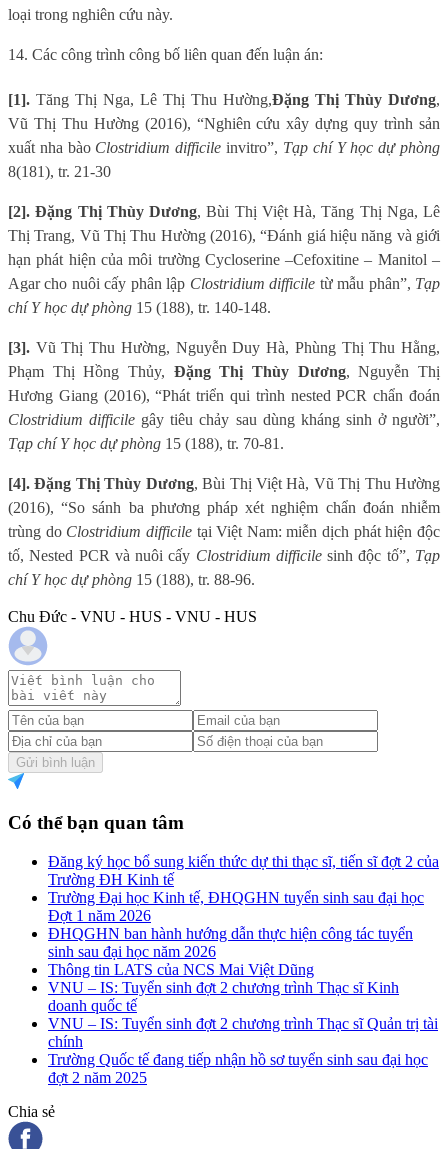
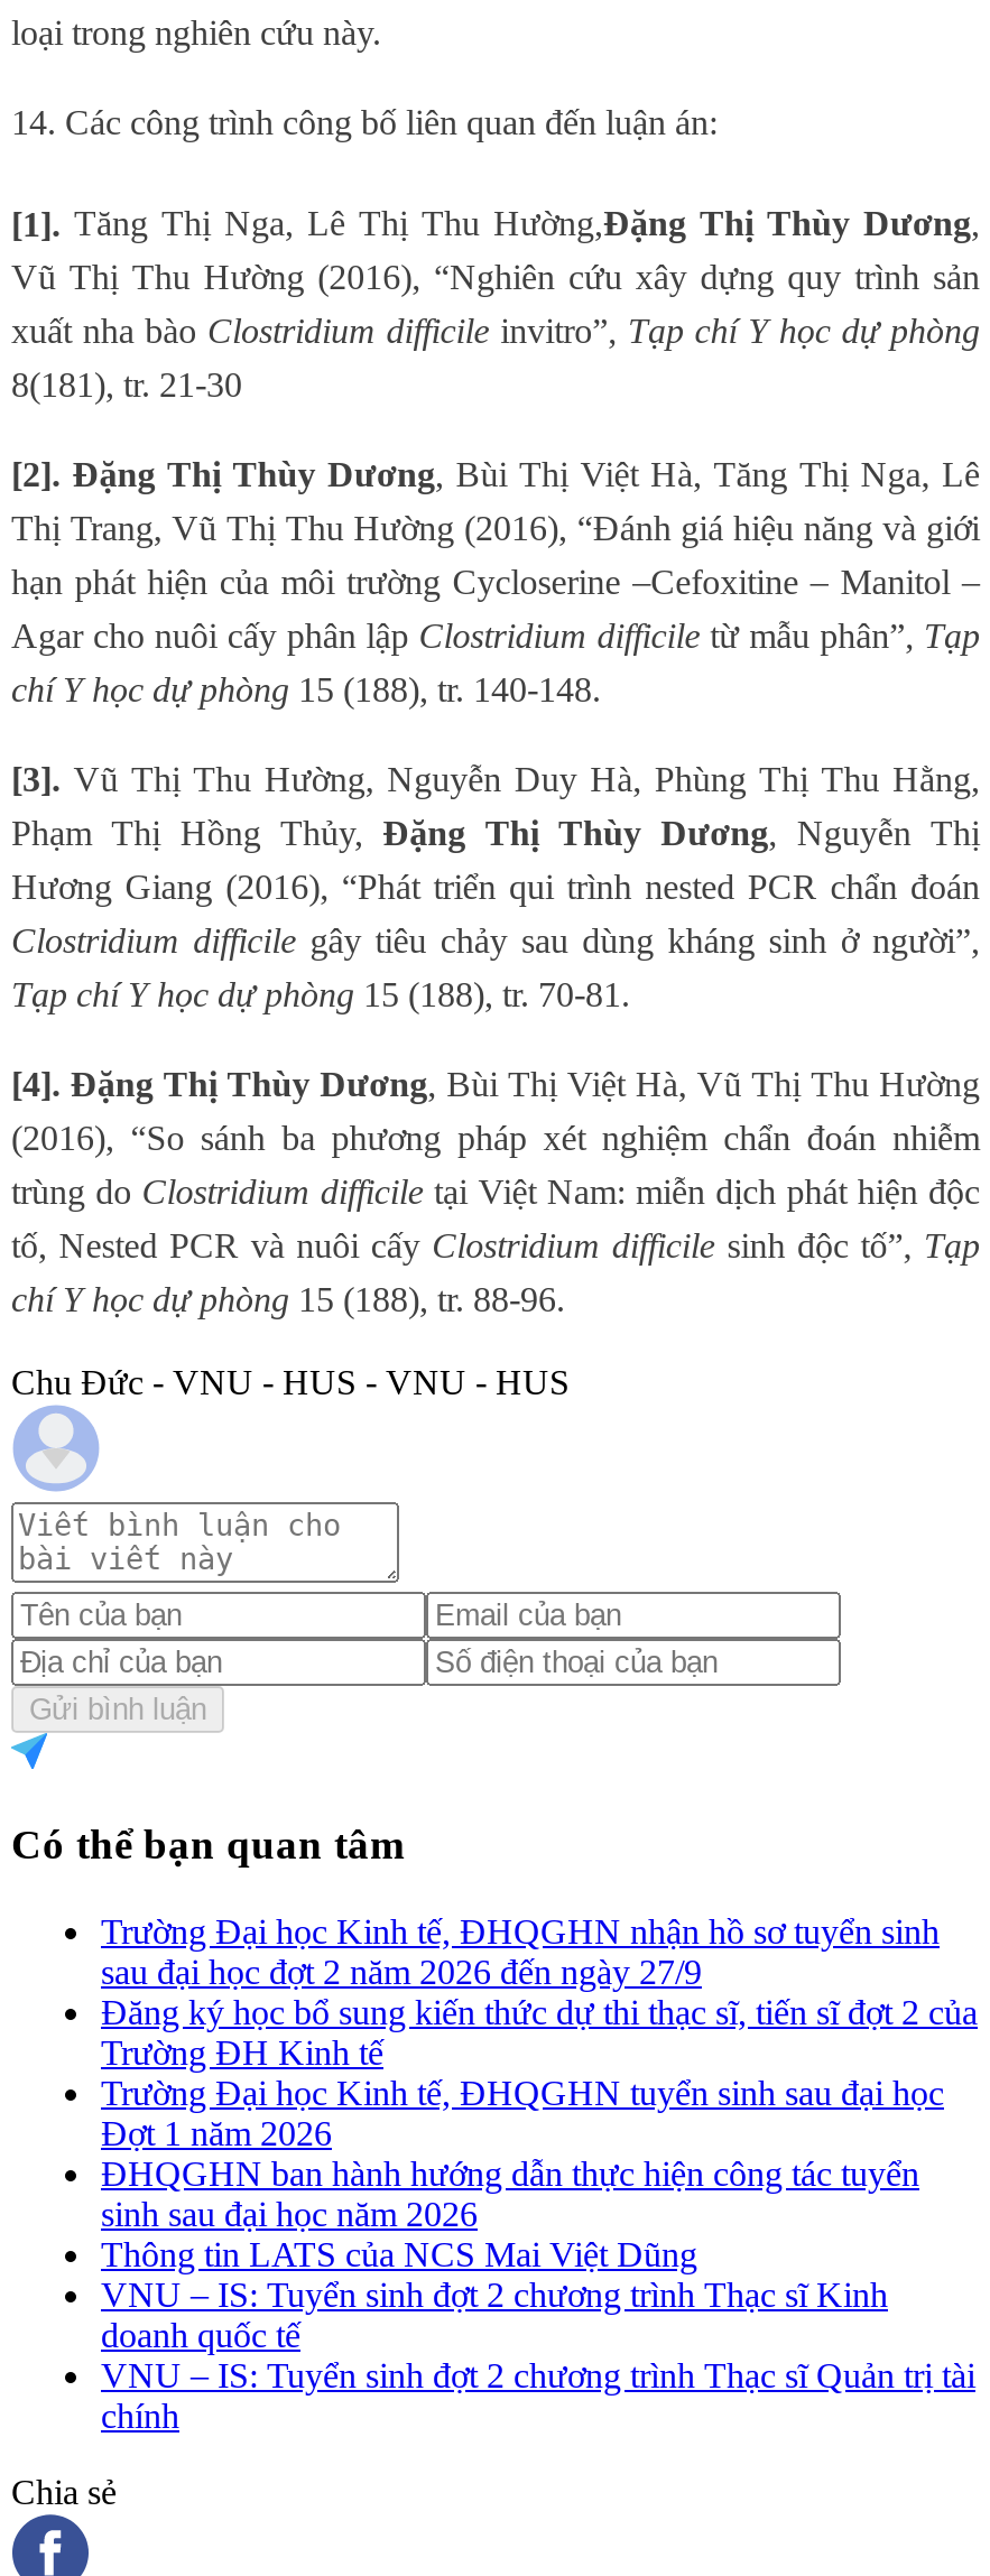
+ Trường Đại học Kinh tế, ĐHQGHN nhận hồ sơ tuyển sinh
+ sau đại học đợt 2 năm 2026 đến ngày 27/9

moved down: Đăng ký học bổ sung kiến thức dự thi thạc sĩ, tiến sĩ đợt 2 của | Trường ĐH Kinh tế | Trường Đại học Kinh tế, ĐHQGHN tuyển sinh sau đại học | ... | VNU – IS: Tuyển sinh đợt 2 chương trình Thạc sĩ Quản trị tài | chính

- Trường Quốc tế đang tiếp nhận hồ sơ tuyển sinh sau đại học
- đợt 2 năm 2025
